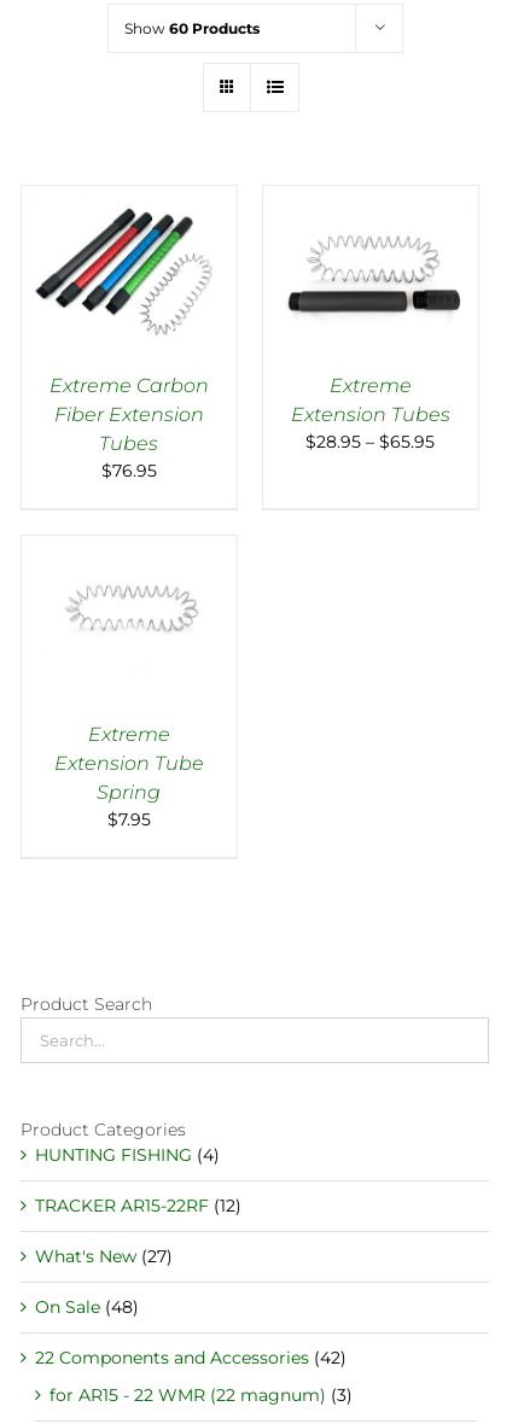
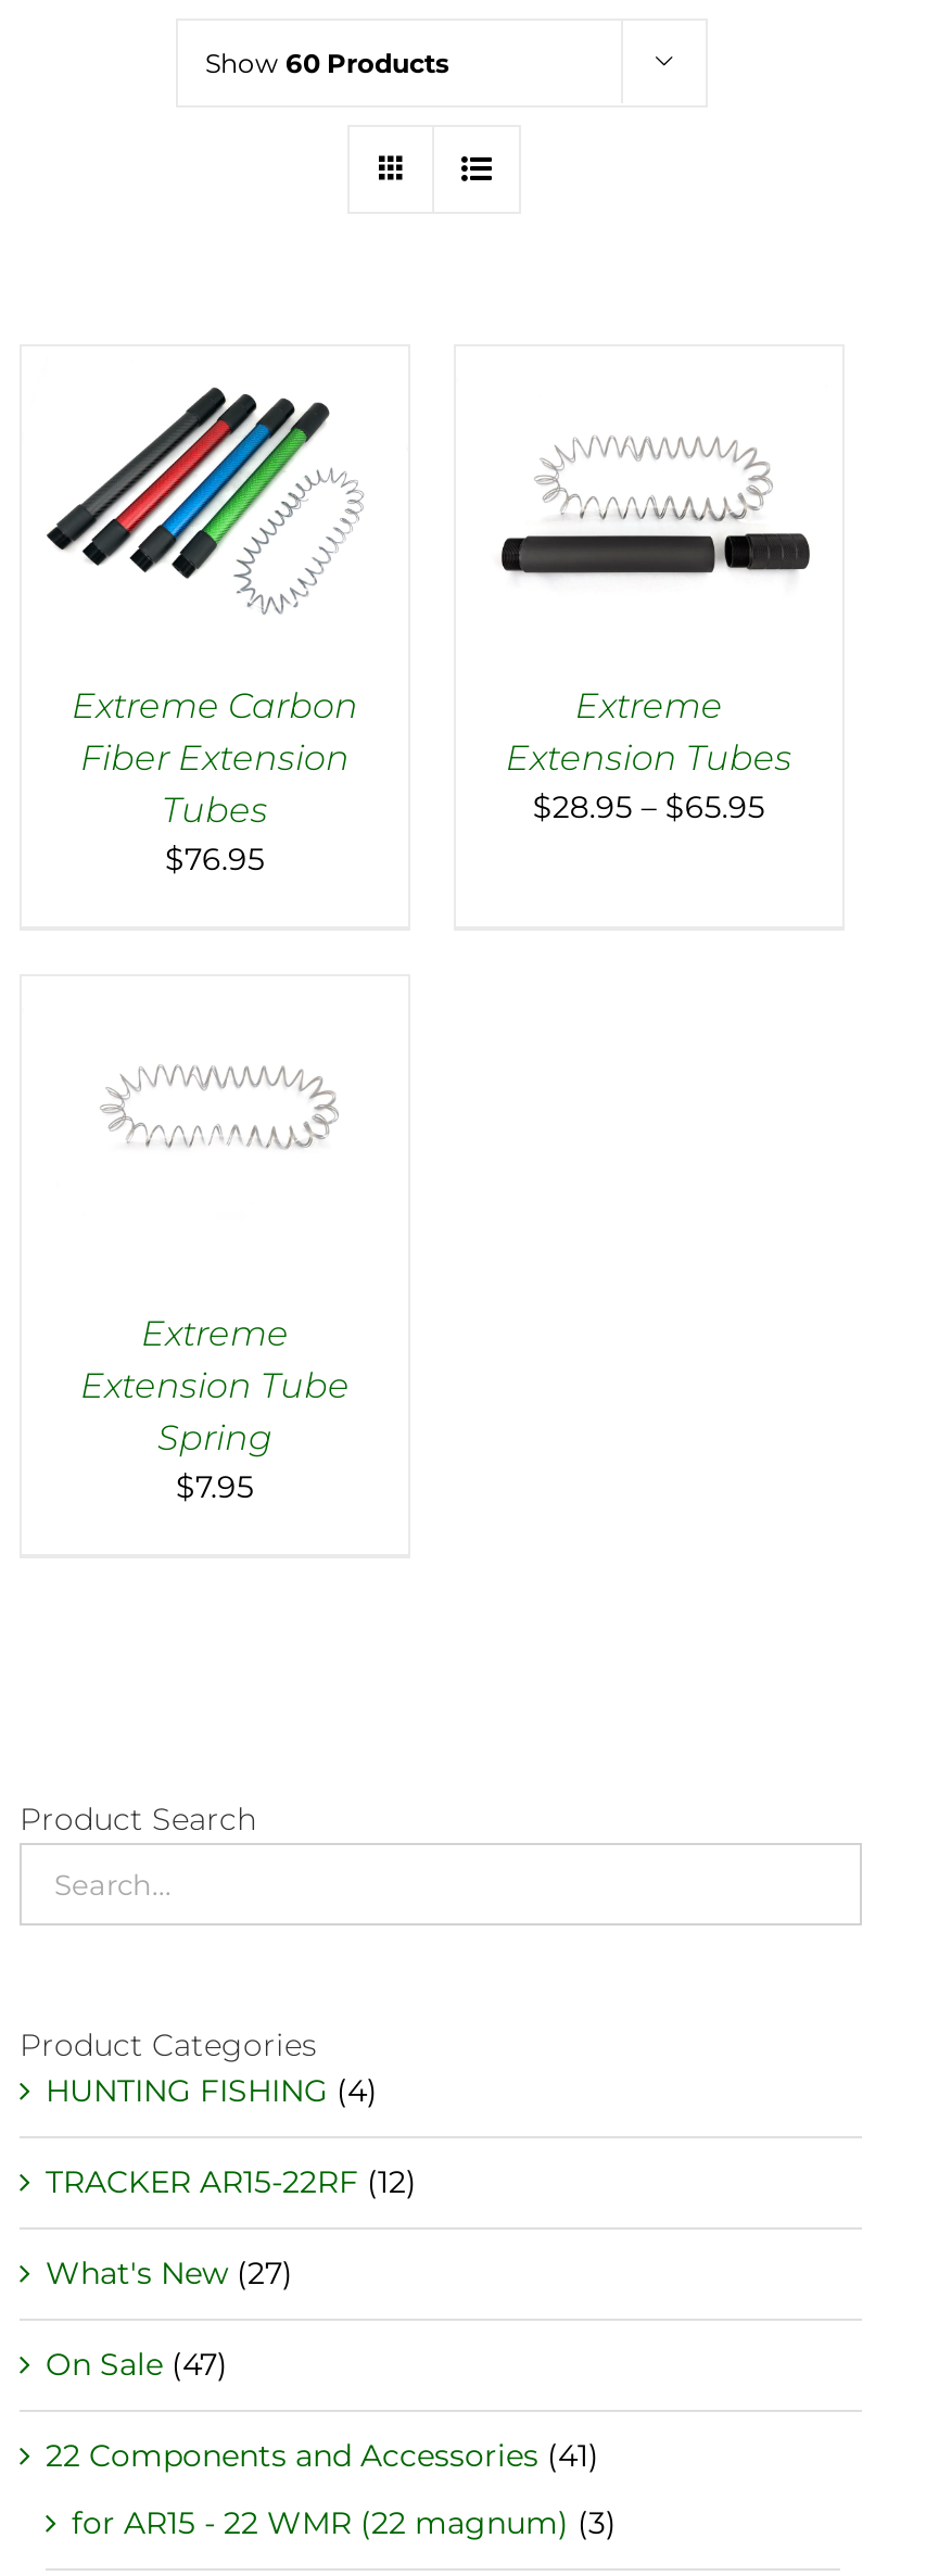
- On Sale (48)
+ On Sale (47)

- 22 Components and Accessories (42)
+ 22 Components and Accessories (41)
